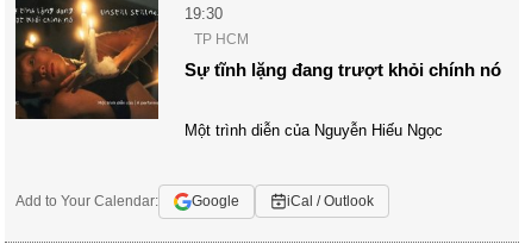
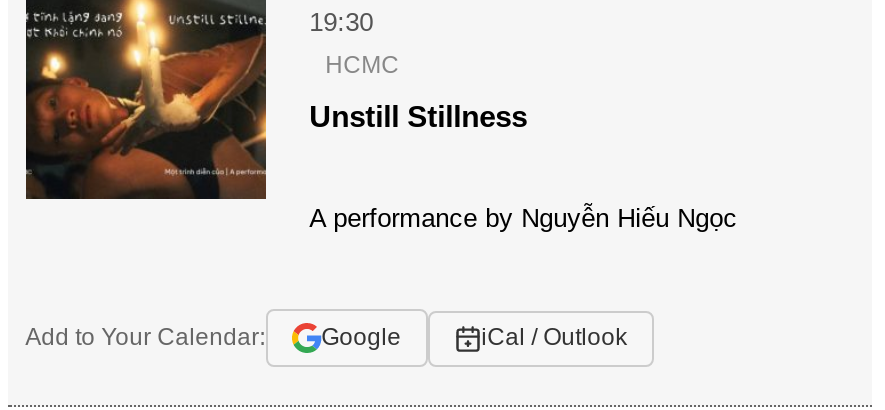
- TP HCM
+ HCMC

- Sự tĩnh lặng đang trượt khỏi chính nó
+ Unstill Stillness

- Một trình diễn của Nguyễn Hiếu Ngọc
+ A performance by Nguyễn Hiếu Ngọc
